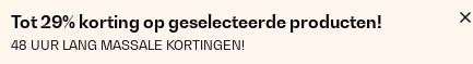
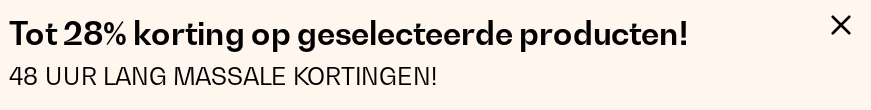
- Tot 29% korting op geselecteerde producten!
+ Tot 28% korting op geselecteerde producten!
